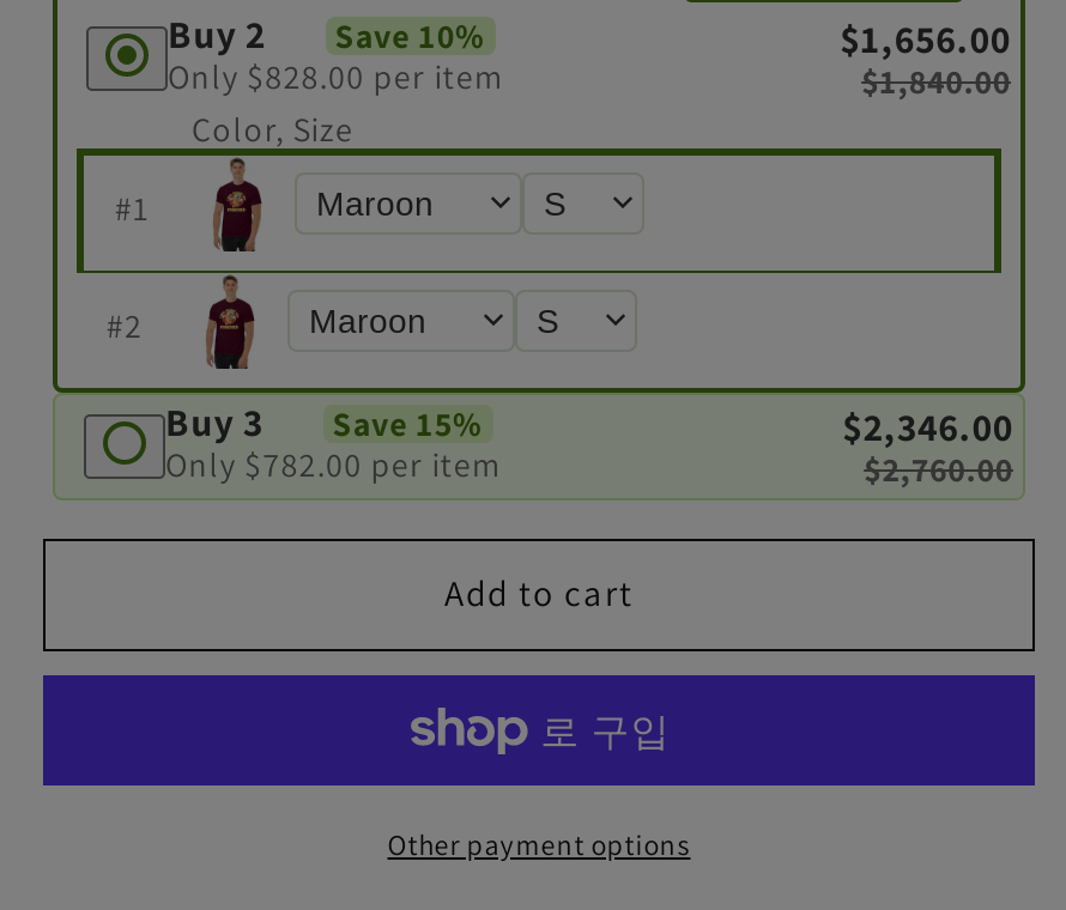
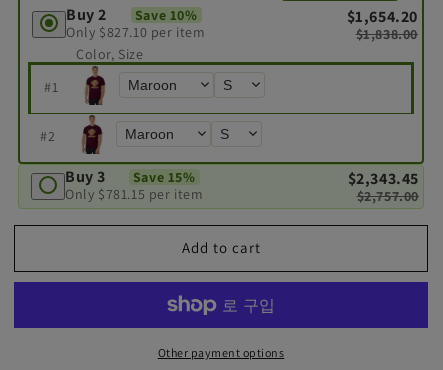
- $1,656.00
+ $1,654.20

- Only $828.00 per item
+ Only $827.10 per item

- $1,840.00
+ $1,838.00

- $2,346.00
+ $2,343.45

- Only $782.00 per item
+ Only $781.15 per item

- $2,760.00
+ $2,757.00
